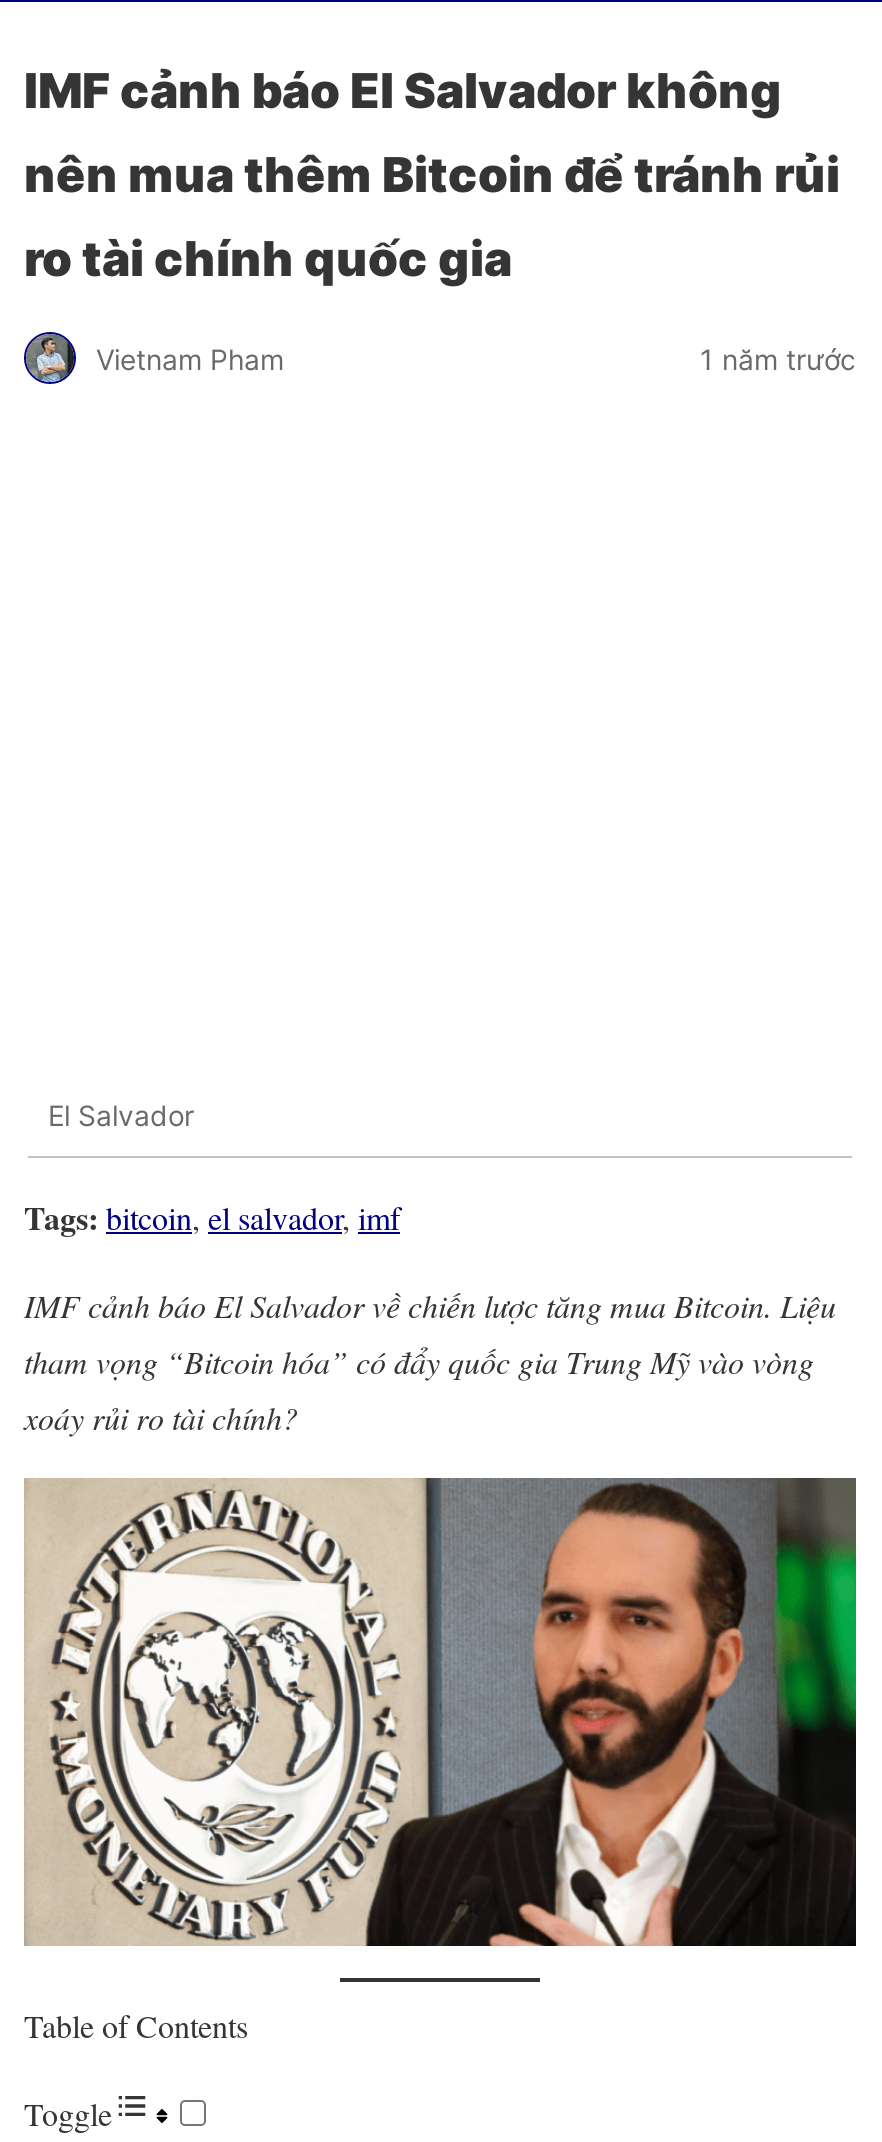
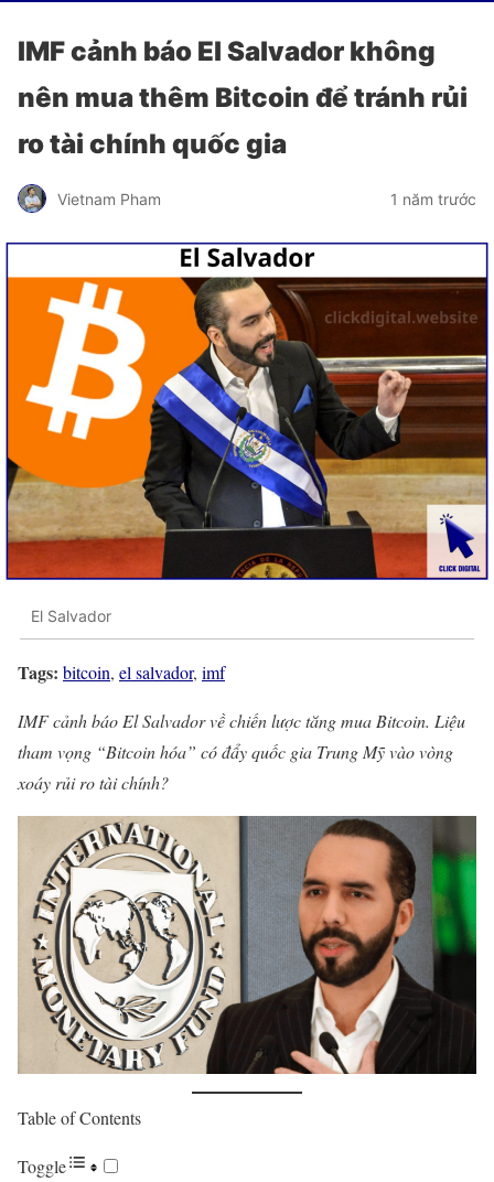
+ [image]
